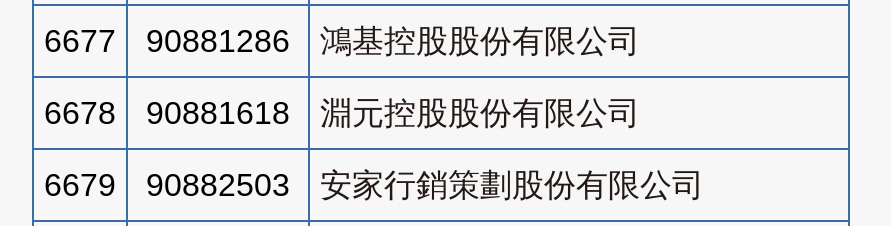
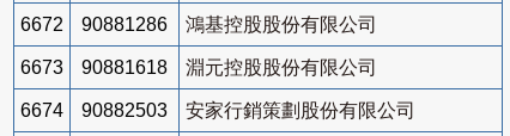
- 6677 90881286 鴻基控股股份有限公司
+ 6672 90881286 鴻基控股股份有限公司

- 6678 90881618 淵元控股股份有限公司
+ 6673 90881618 淵元控股股份有限公司

- 6679 90882503 安家行銷策劃股份有限公司
+ 6674 90882503 安家行銷策劃股份有限公司
